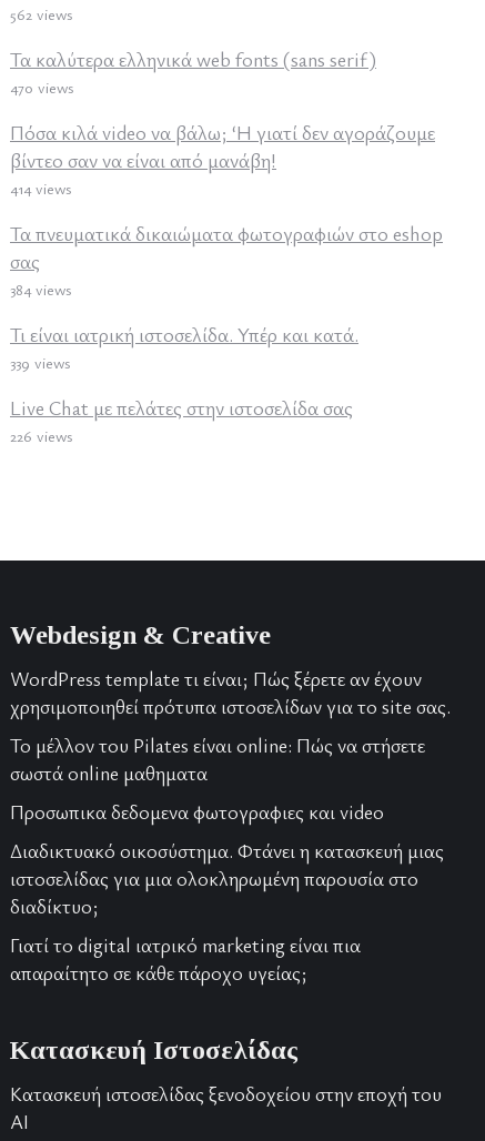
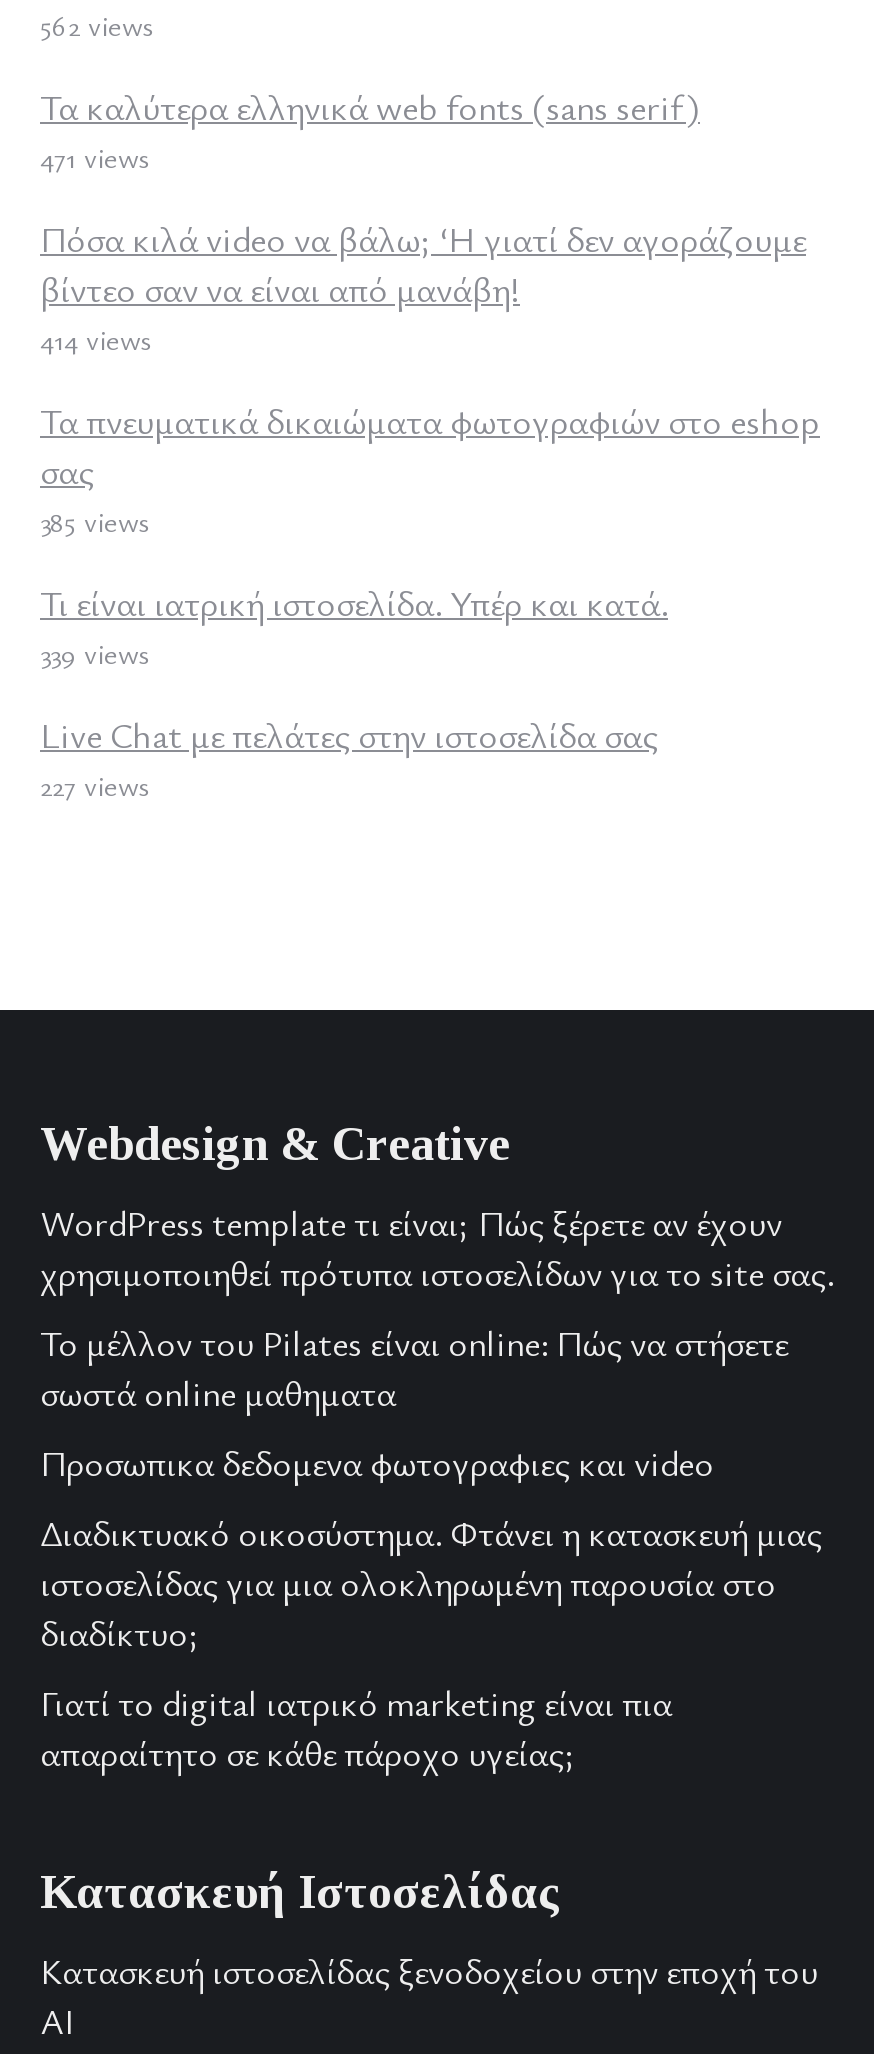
- 470 views
+ 471 views

- 384 views
+ 385 views

- 226 views
+ 227 views
